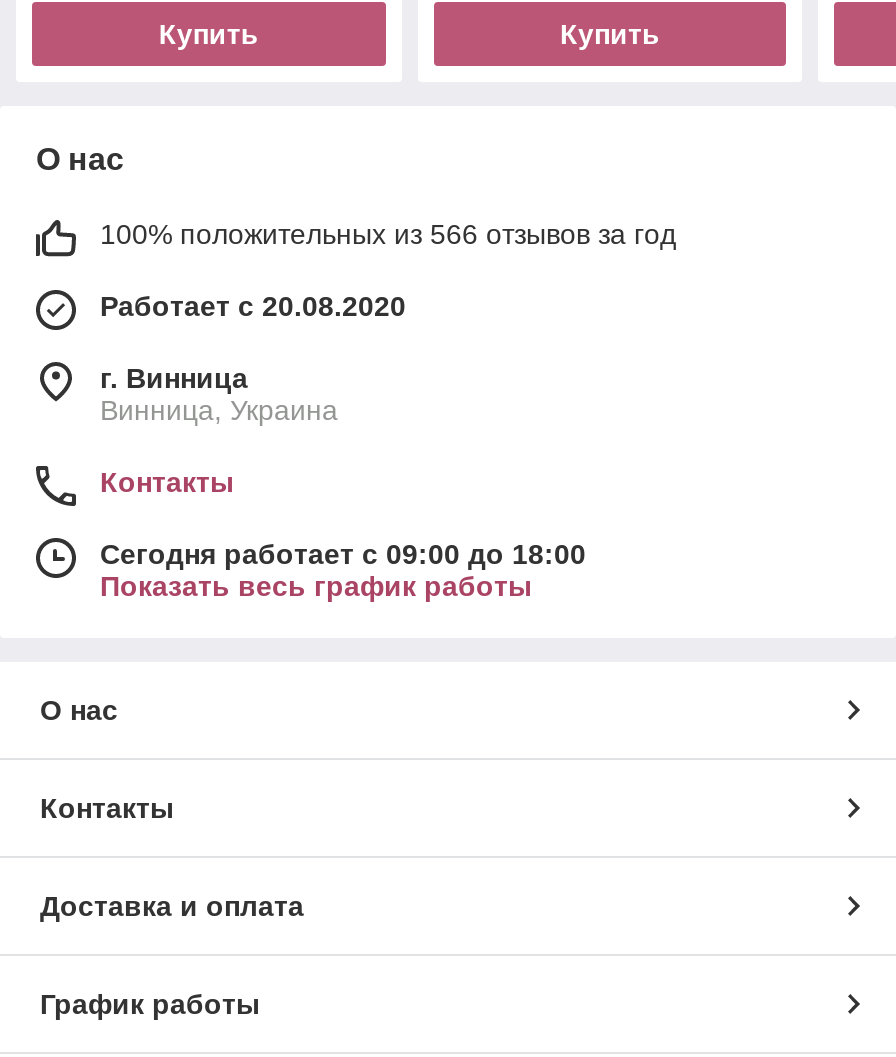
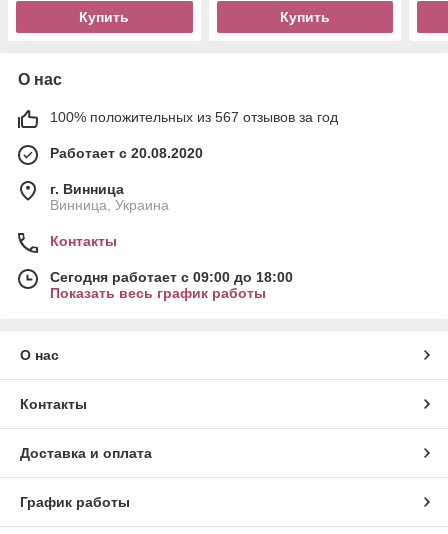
- 100% положительных из 566 отзывов за год
+ 100% положительных из 567 отзывов за год
